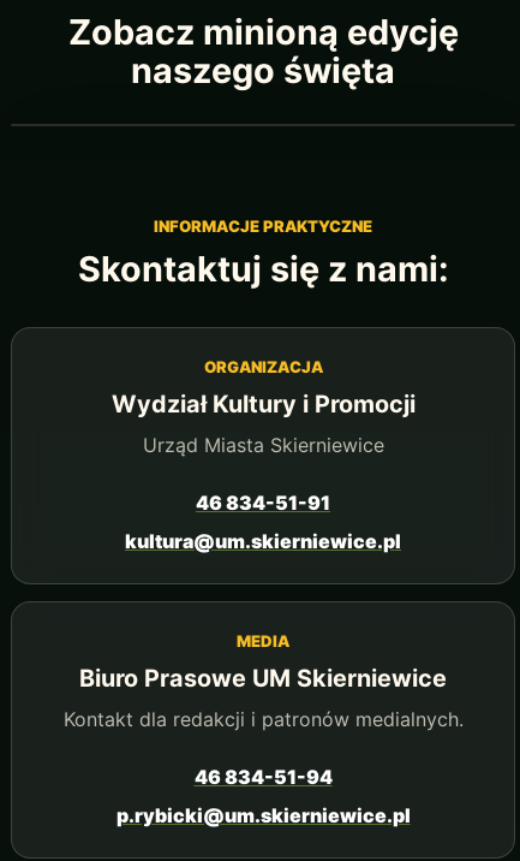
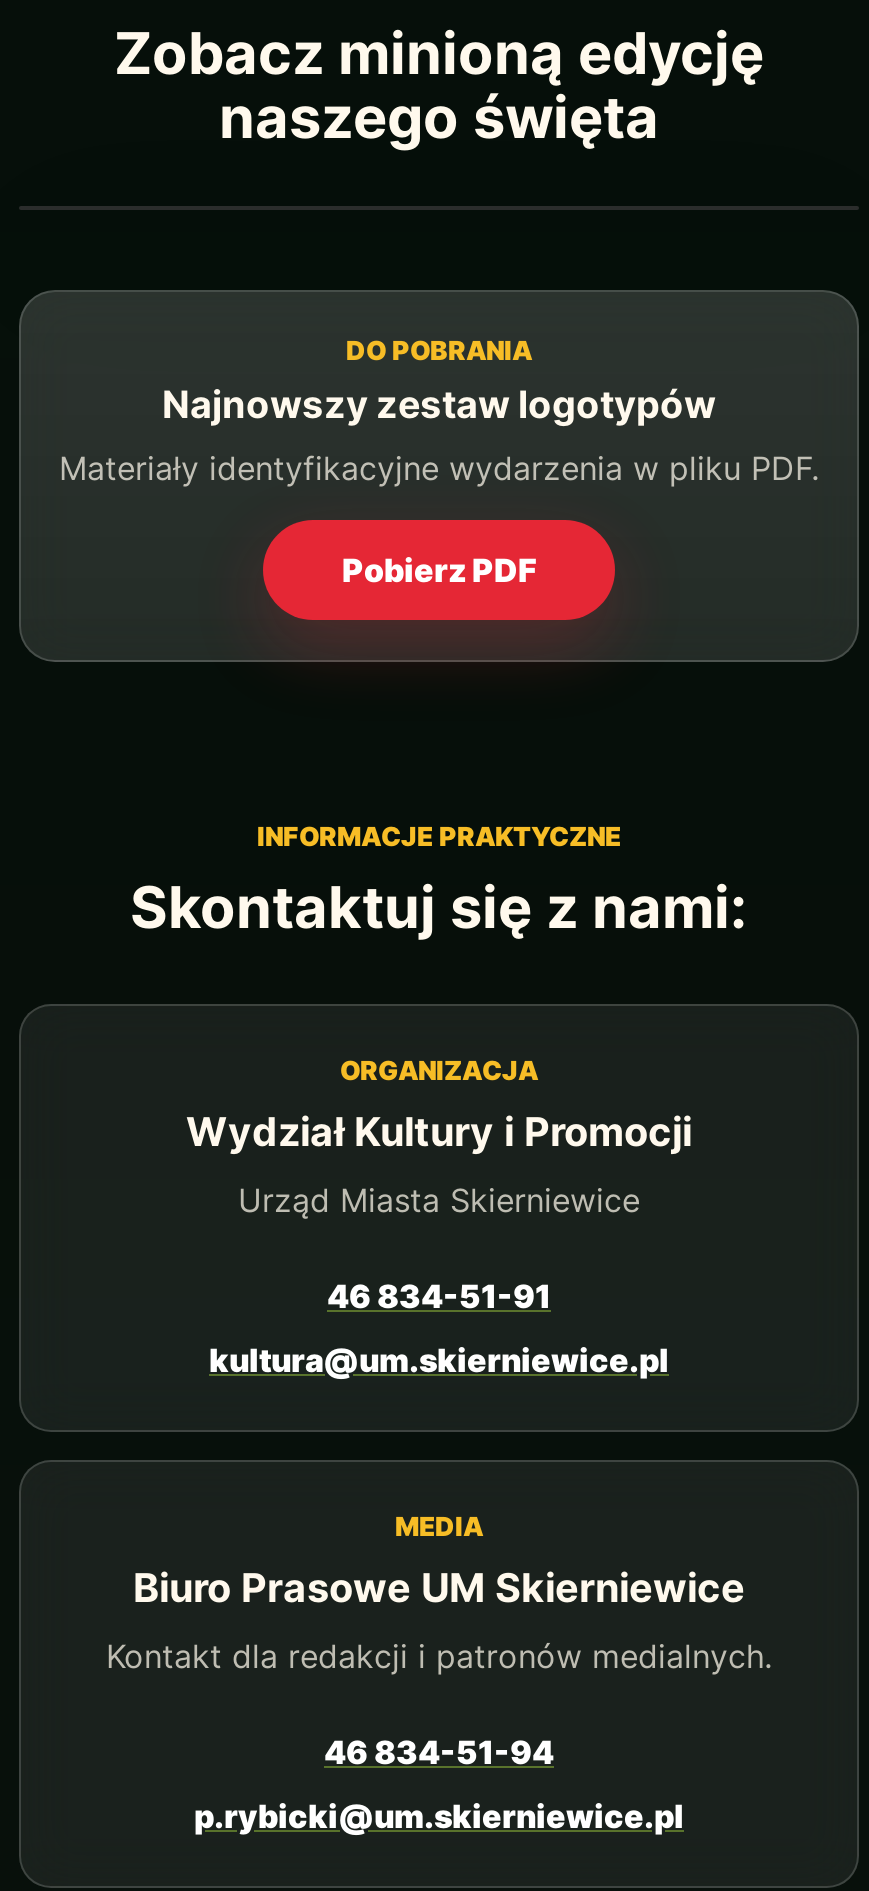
+ [image]
+ DO POBRANIA
+ Najnowszy zestaw logotypów
+ Materiały identyfikacyjne wydarzenia w pliku PDF.
+ Pobierz PDF
